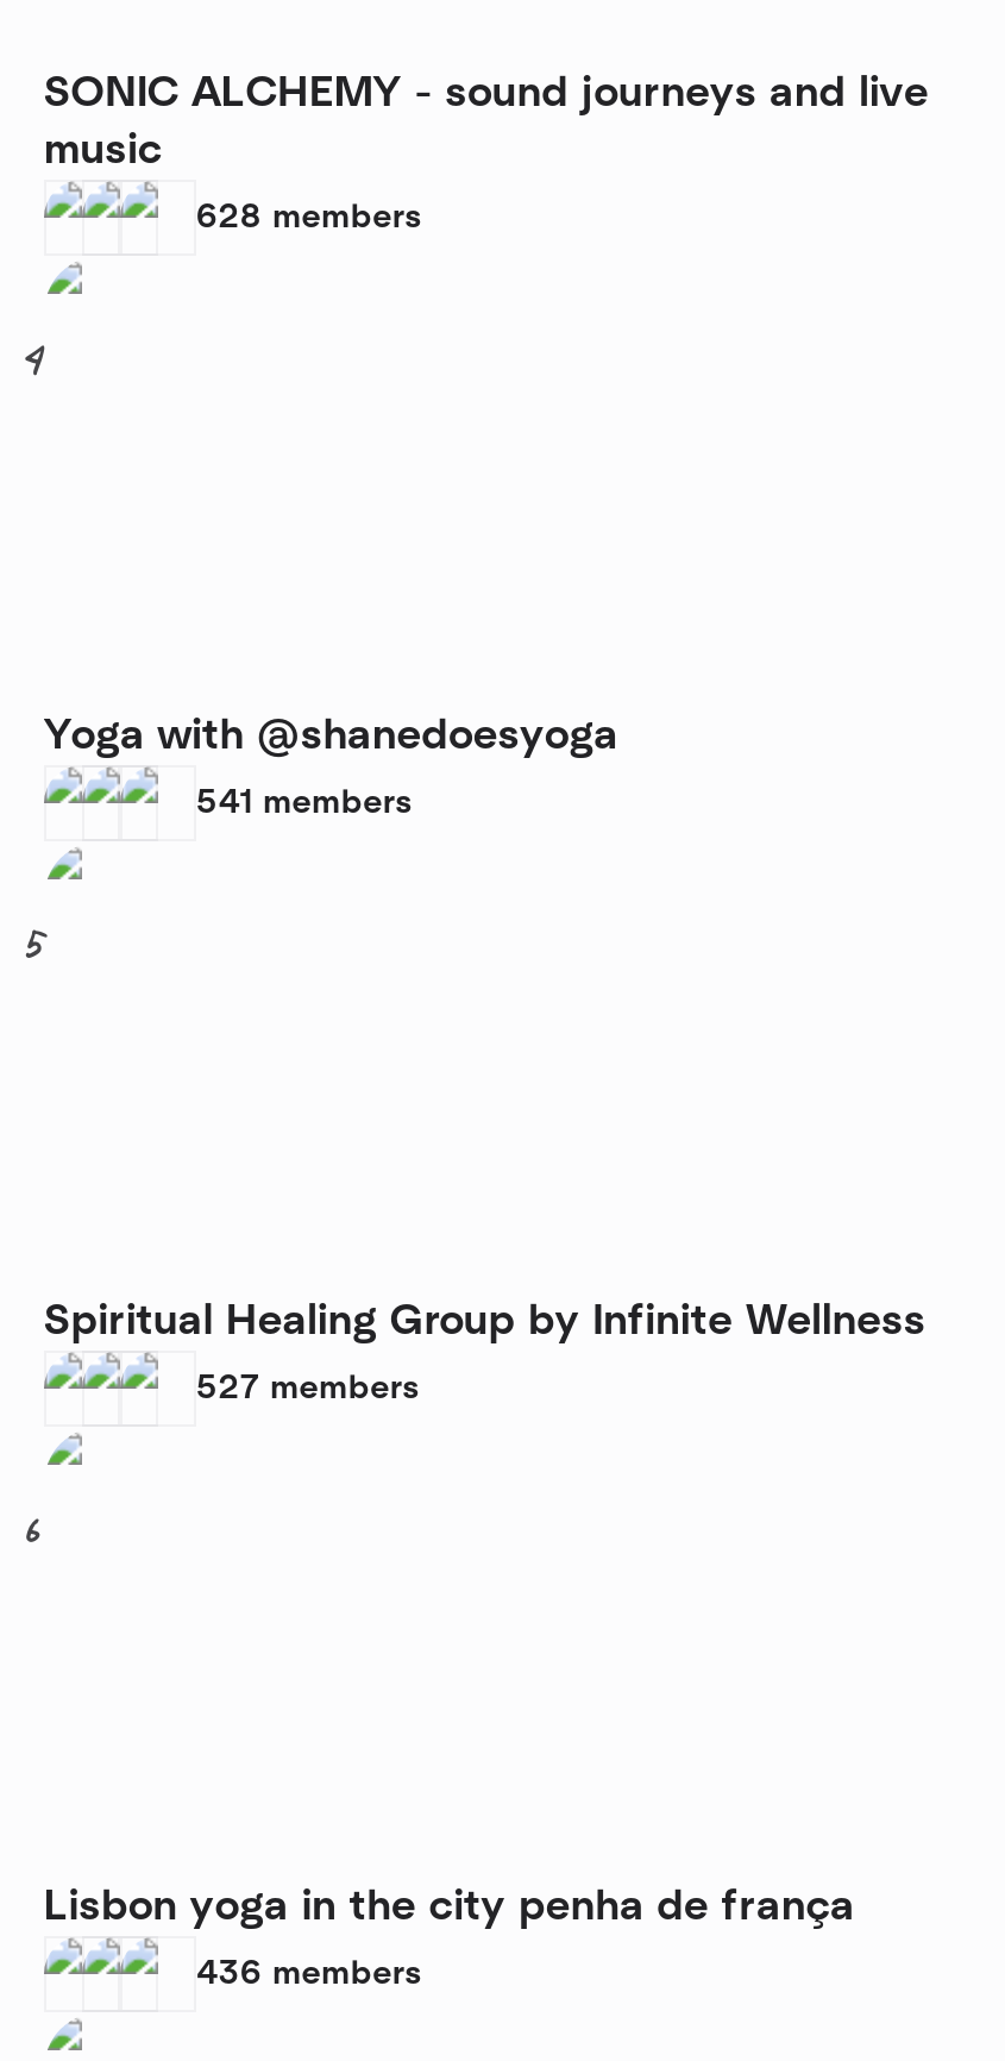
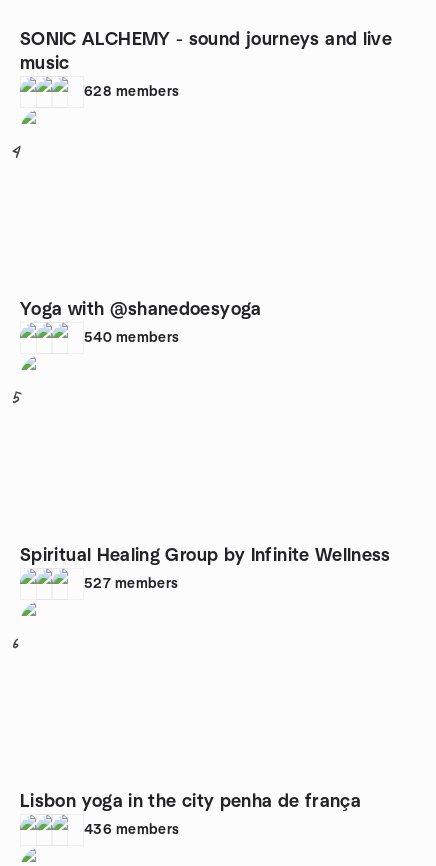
- 541 members
+ 540 members
